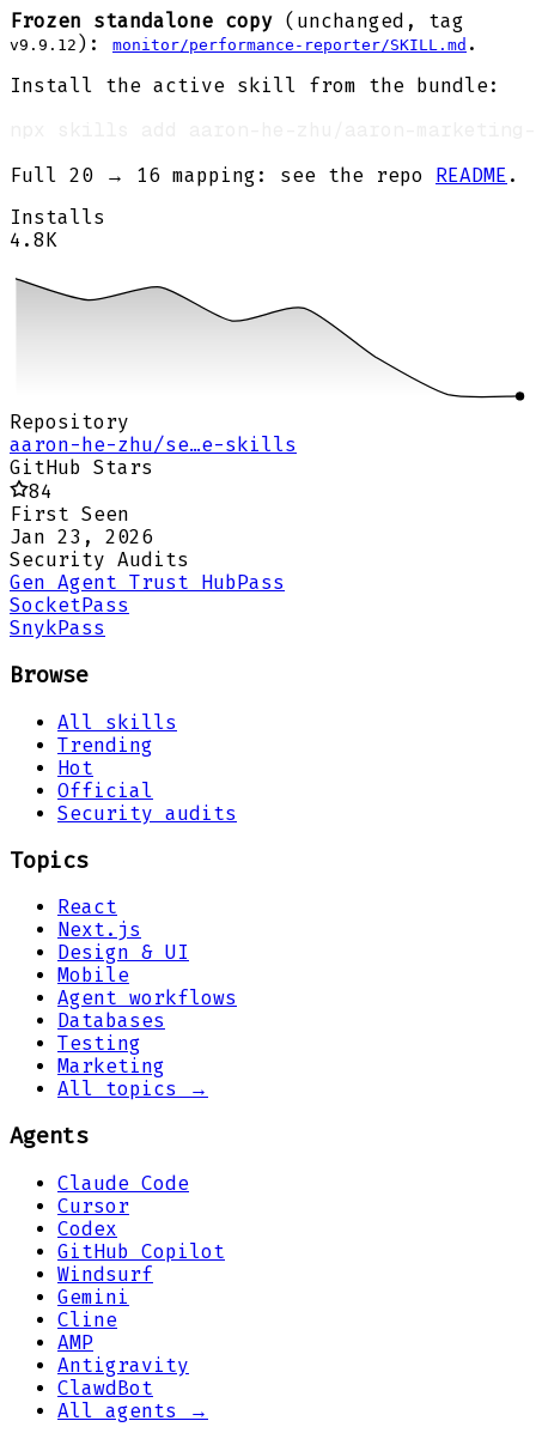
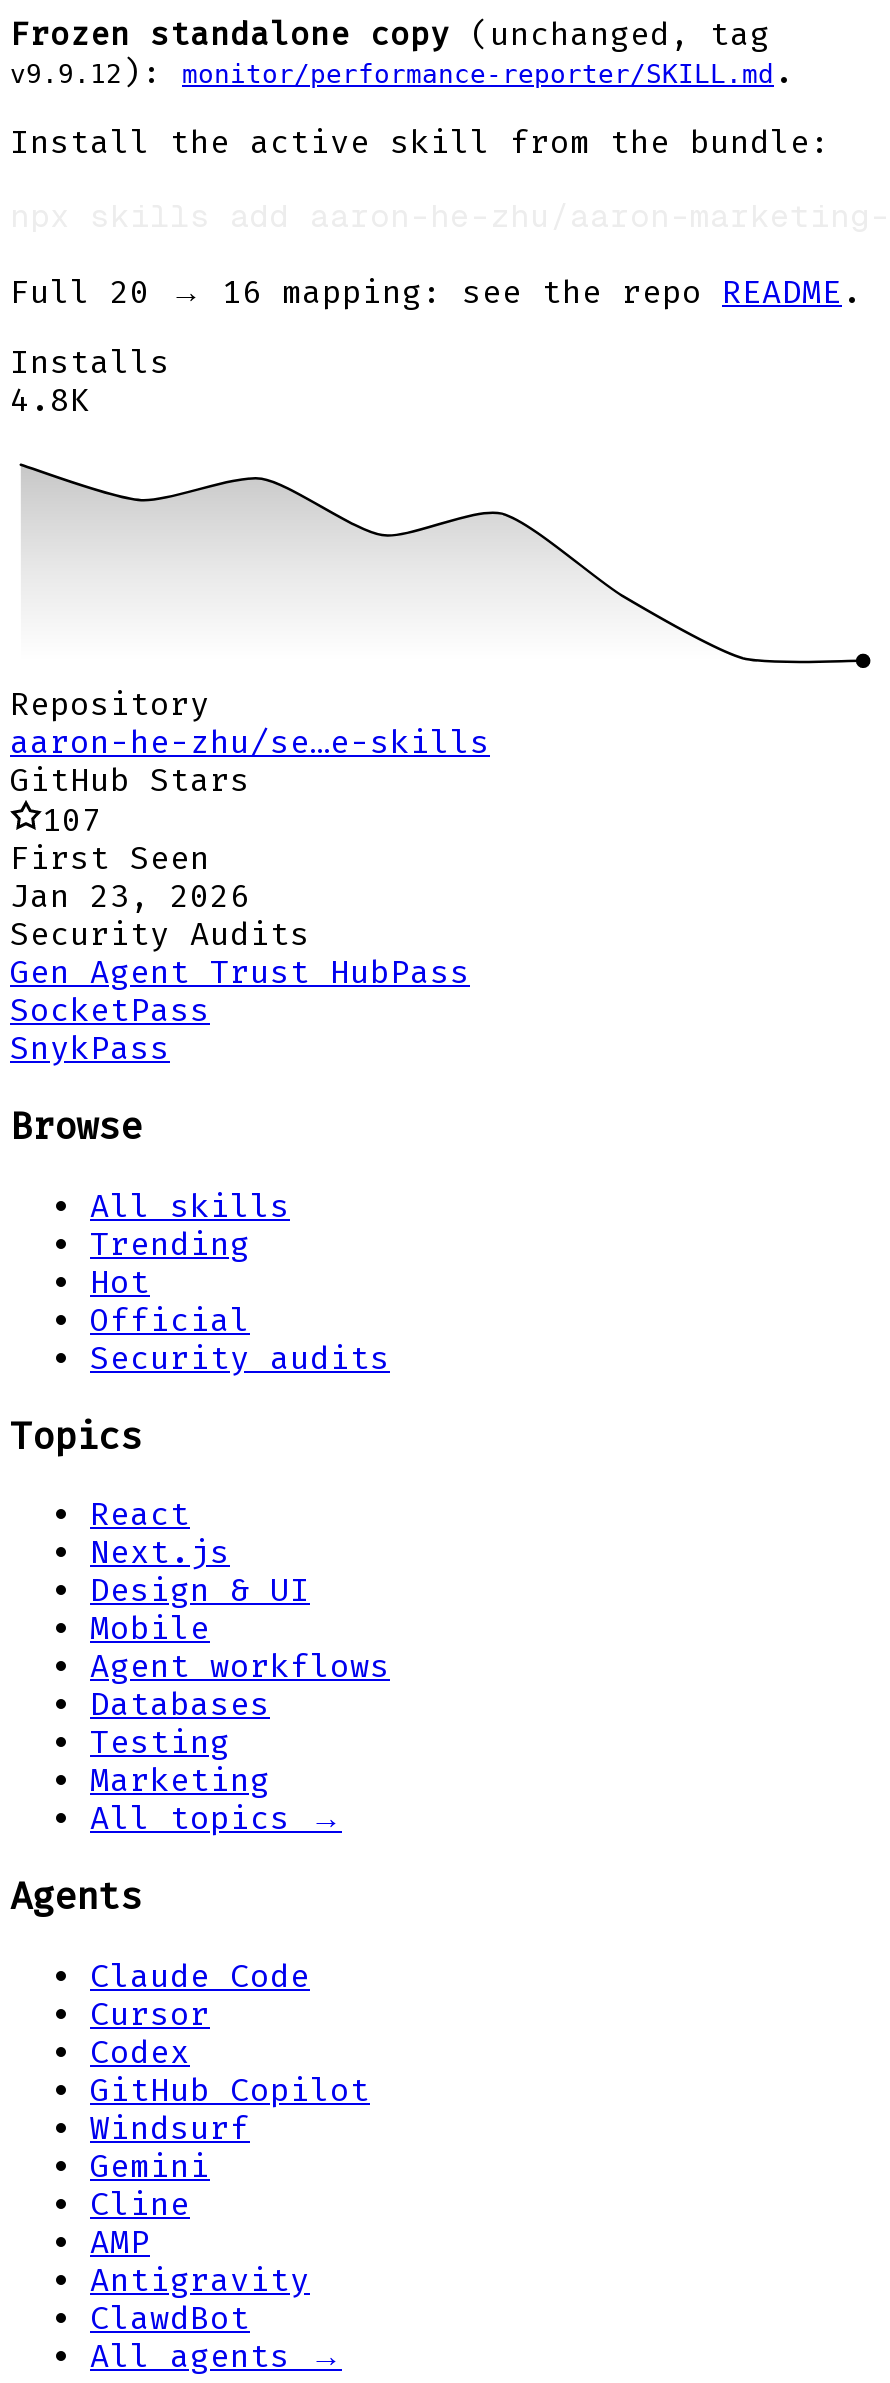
- 84
+ 107
